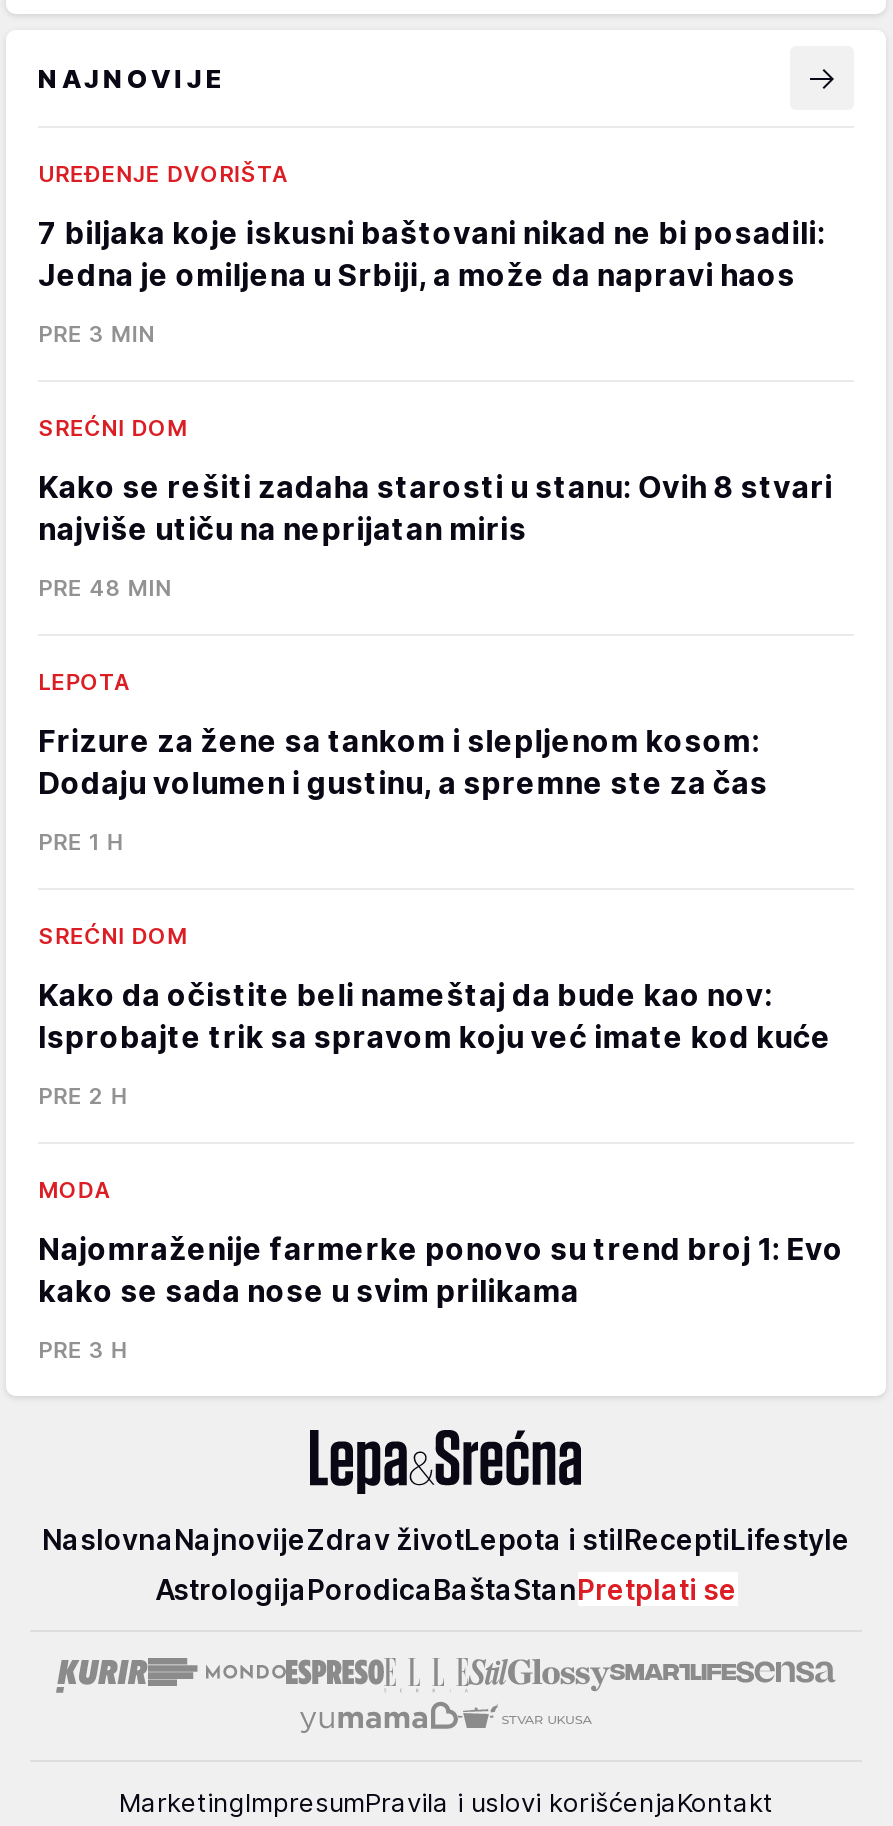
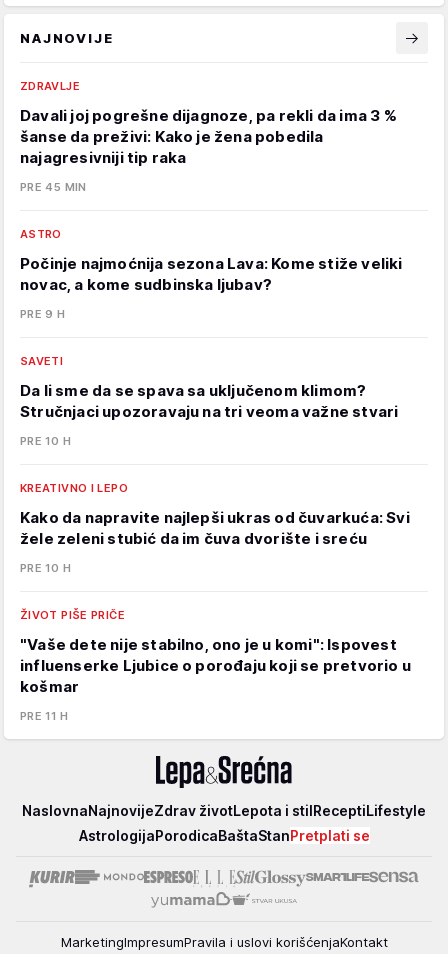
- UREĐENJE DVORIŠTA
+ ZDRAVLJE

- 7 biljaka koje iskusni baštovani nikad ne bi posadili:
- Jedna je omiljena u Srbiji, a može da napravi haos
+ Davali joj pogrešne dijagnoze, pa rekli da ima 3 %
+ šanse da preživi: Kako je žena pobedila
+ najagresivniji tip raka

- PRE 3 MIN
+ PRE 45 MIN

- SREĆNI DOM
+ ASTRO

- Kako se rešiti zadaha starosti u stanu: Ovih 8 stvari
- najviše utiču na neprijatan miris
+ Počinje najmoćnija sezona Lava: Kome stiže veliki
+ novac, a kome sudbinska ljubav?

- PRE 48 MIN
+ PRE 9 H

- LEPOTA
+ SAVETI

- Frizure za žene sa tankom i slepljenom kosom:
- Dodaju volumen i gustinu, a spremne ste za čas
+ Da li sme da se spava sa uključenom klimom?
+ Stručnjaci upozoravaju na tri veoma važne stvari

- PRE 1 H
+ PRE 10 H

- SREĆNI DOM
+ KREATIVNO I LEPO

- Kako da očistite beli nameštaj da bude kao nov:
- Isprobajte trik sa spravom koju već imate kod kuće
+ Kako da napravite najlepši ukras od čuvarkuća: Svi
+ žele zeleni stubić da im čuva dvorište i sreću

- PRE 2 H
+ PRE 10 H

- MODA
+ ŽIVOT PIŠE PRIČE

- Najomraženije farmerke ponovo su trend broj 1: Evo
- kako se sada nose u svim prilikama
+ "Vaše dete nije stabilno, ono je u komi": Ispovest
+ influenserke Ljubice o porođaju koji se pretvorio u
+ košmar

- PRE 3 H
+ PRE 11 H
